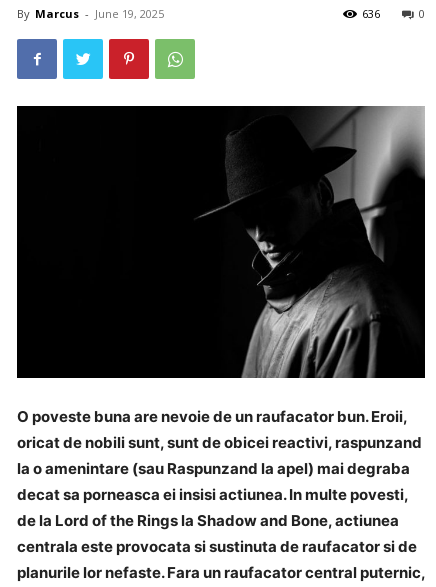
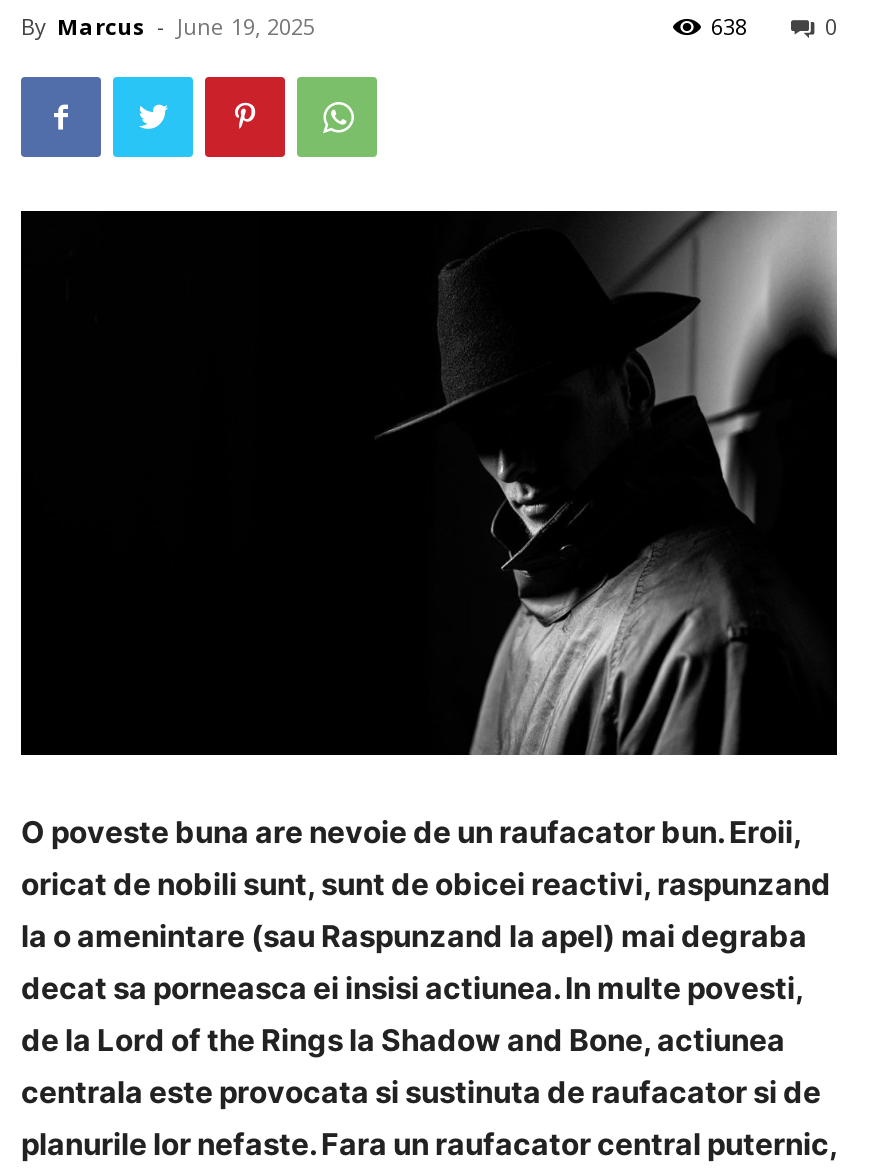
- 636
+ 638
